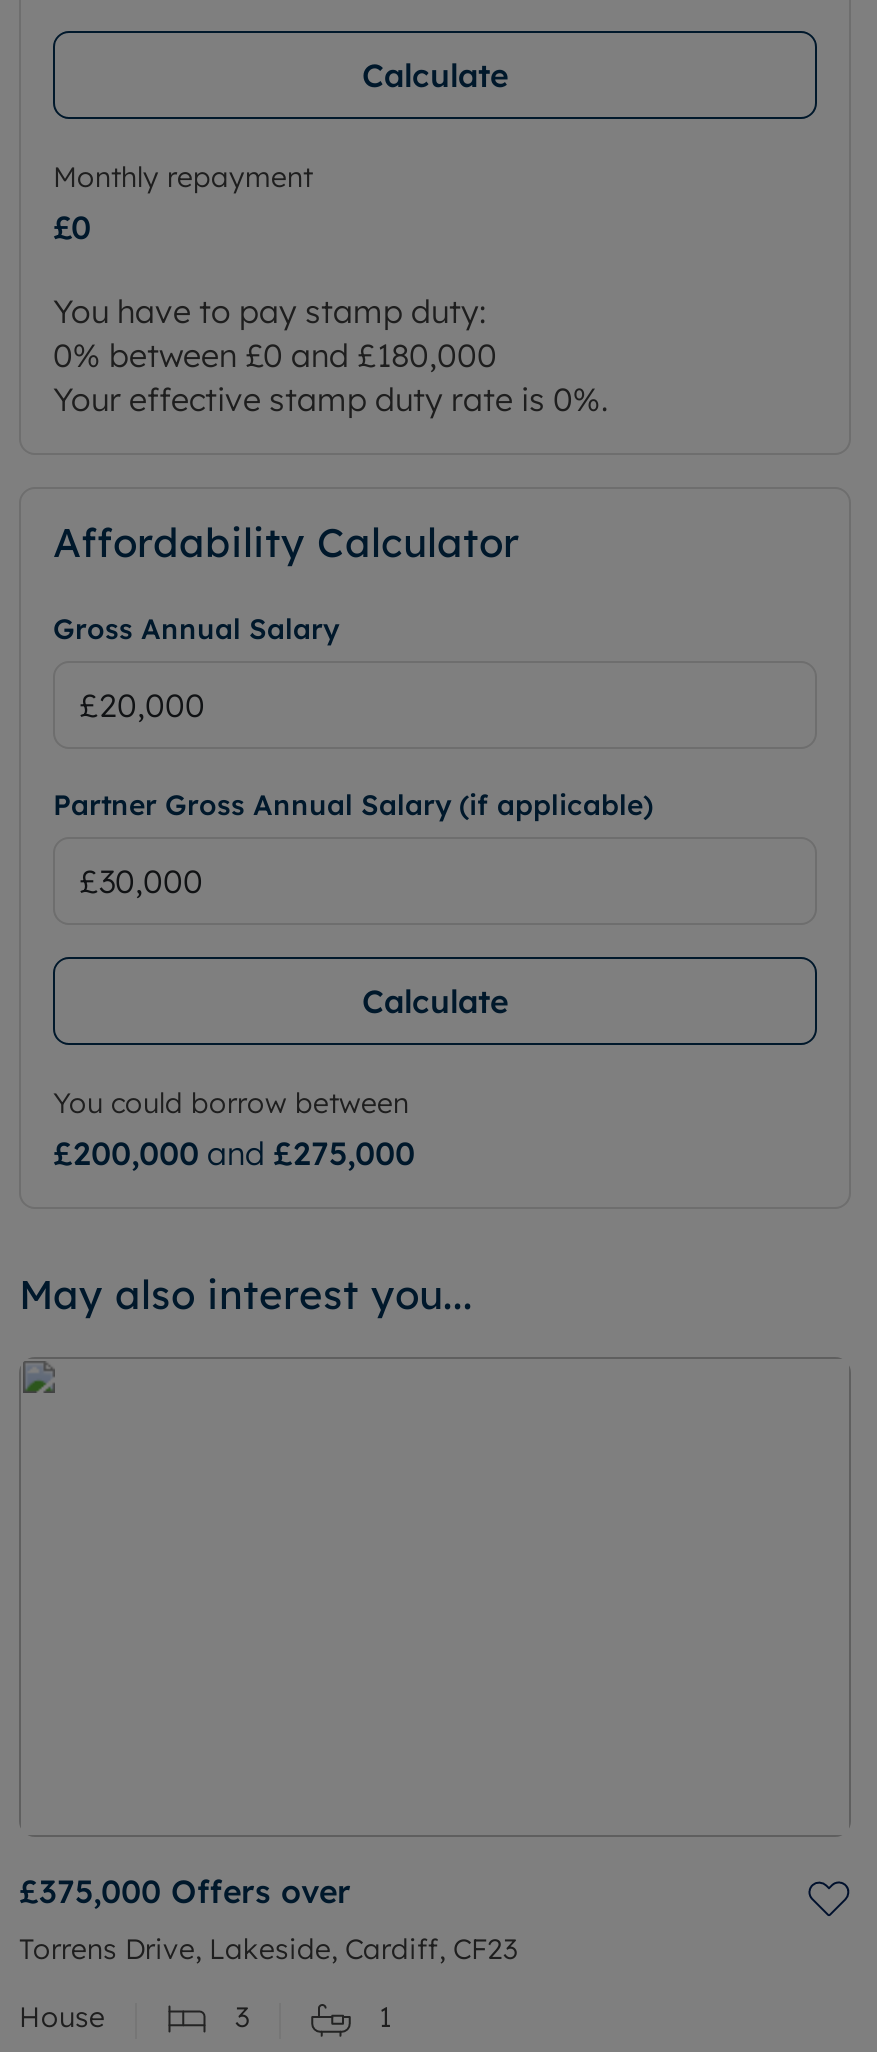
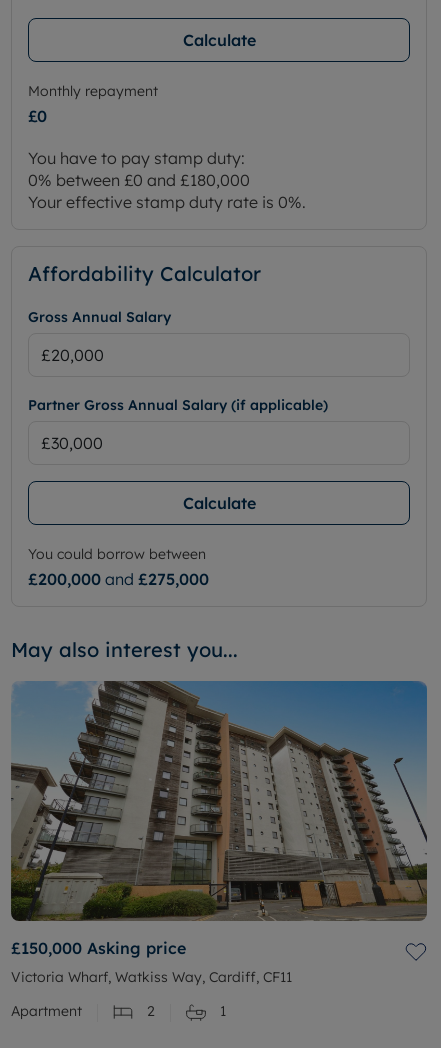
+ [image]

- £375,000 Offers over
+ £150,000 Asking price

- Torrens Drive, Lakeside, Cardiff, CF23
+ Victoria Wharf, Watkiss Way, Cardiff, CF11

- House
- 3
+ Apartment
+ 2
